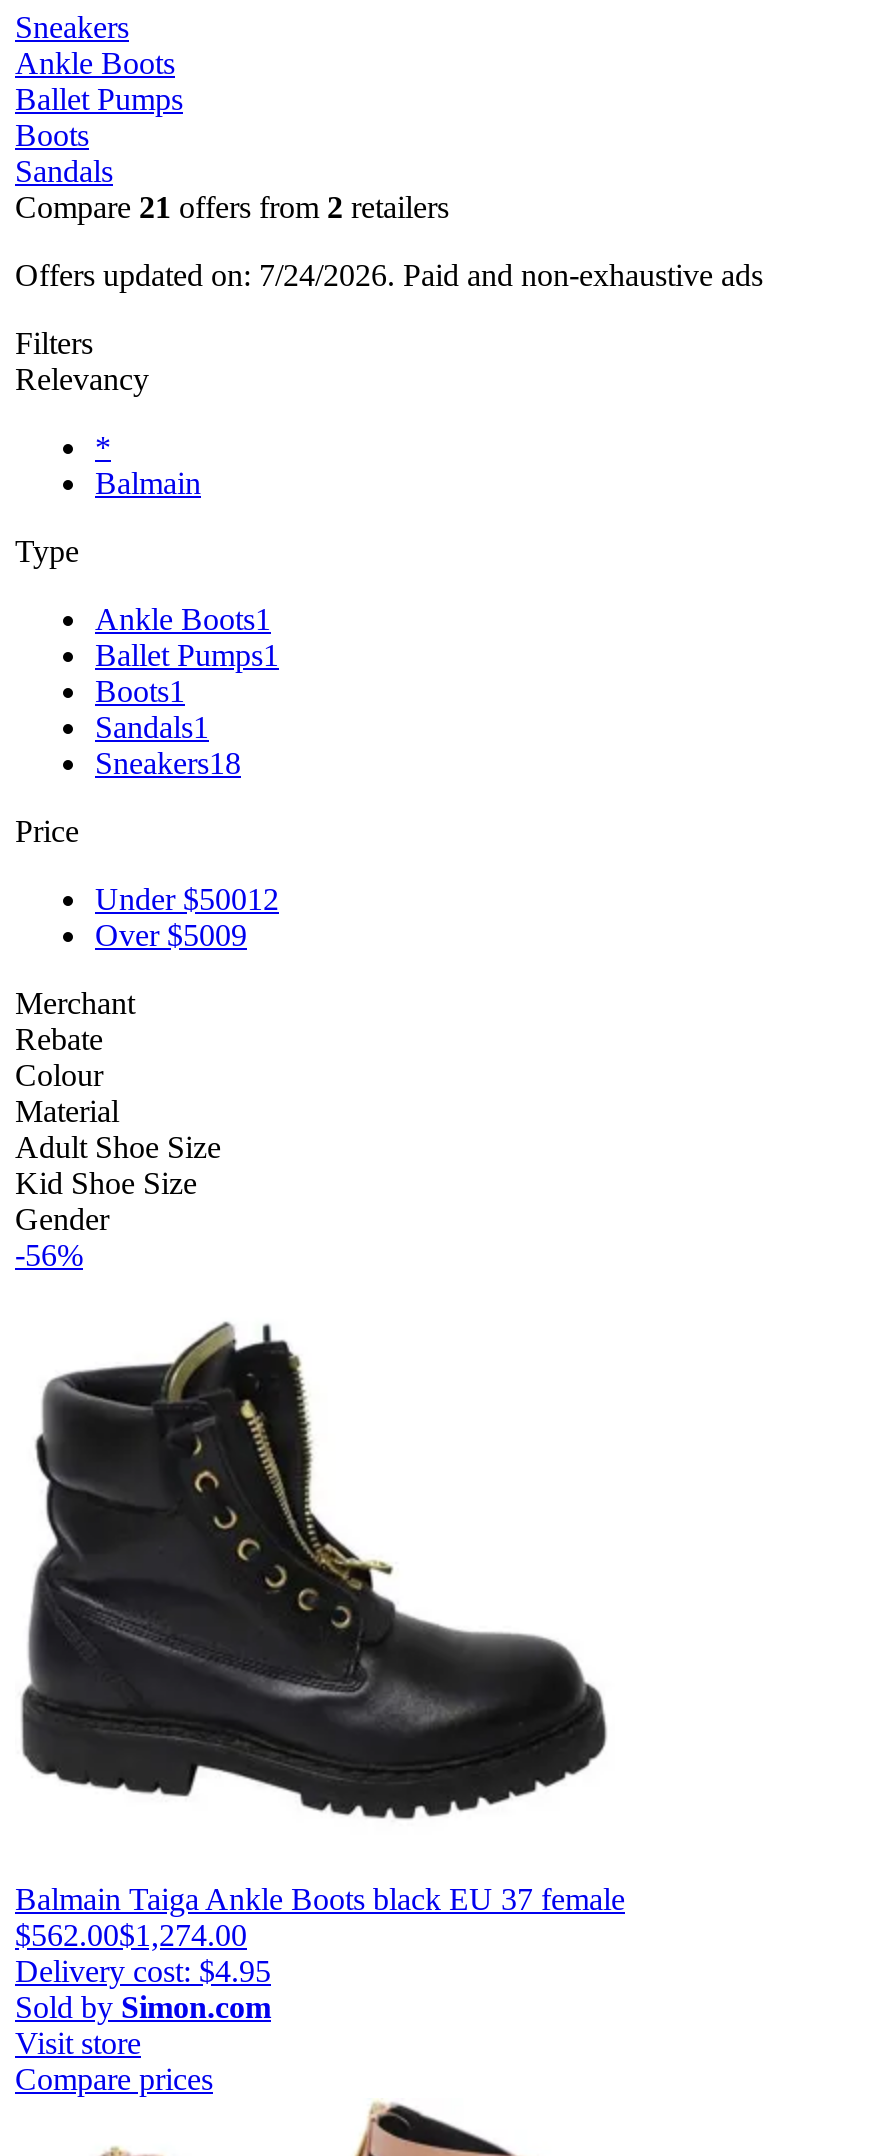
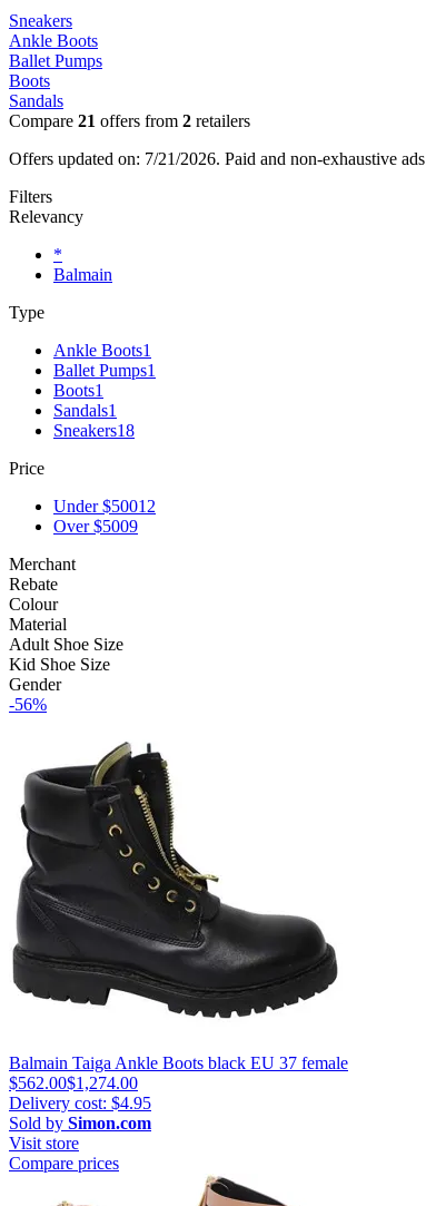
- Offers updated on: 7/24/2026. Paid and non-exhaustive ads
+ Offers updated on: 7/21/2026. Paid and non-exhaustive ads
